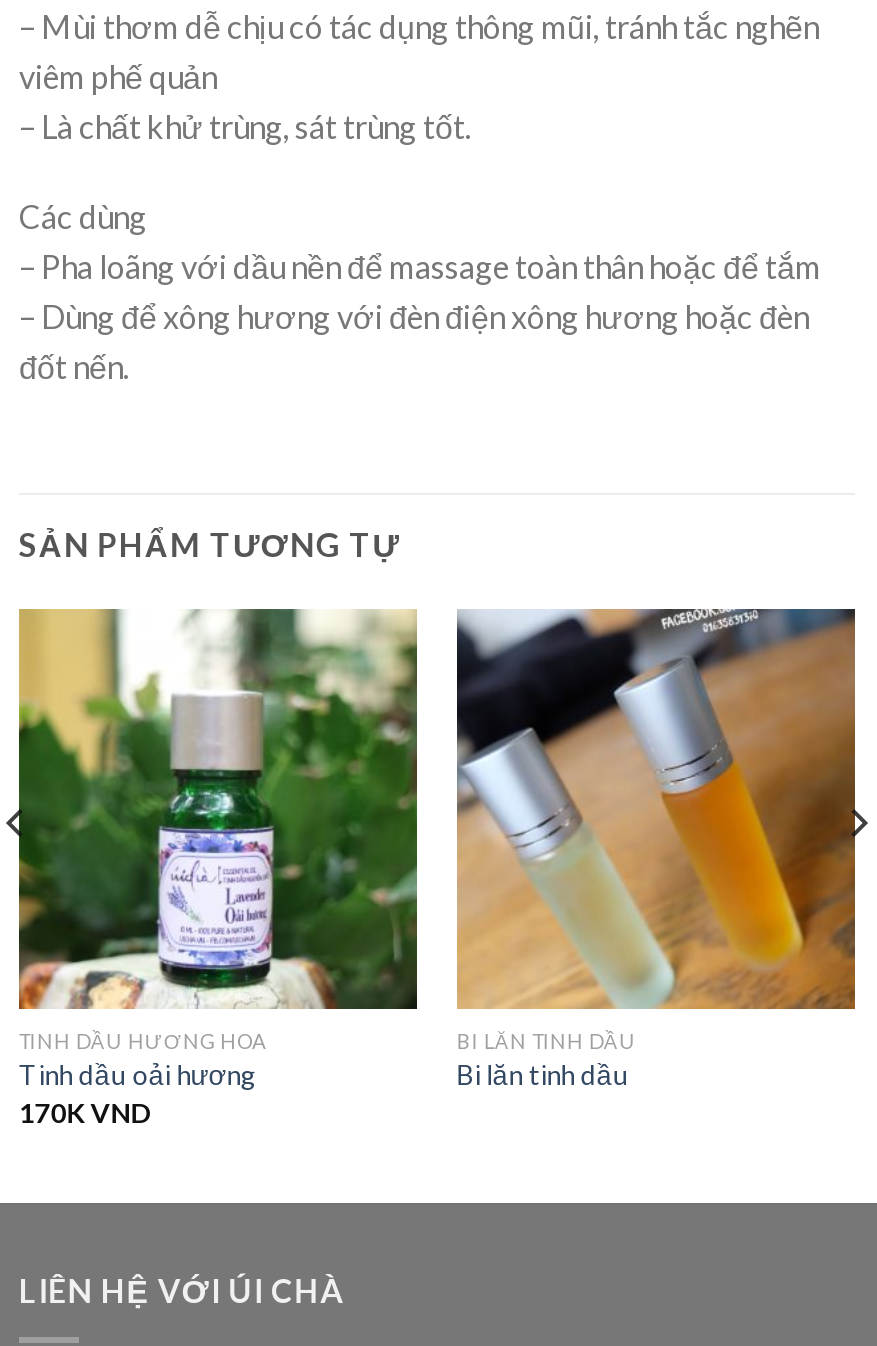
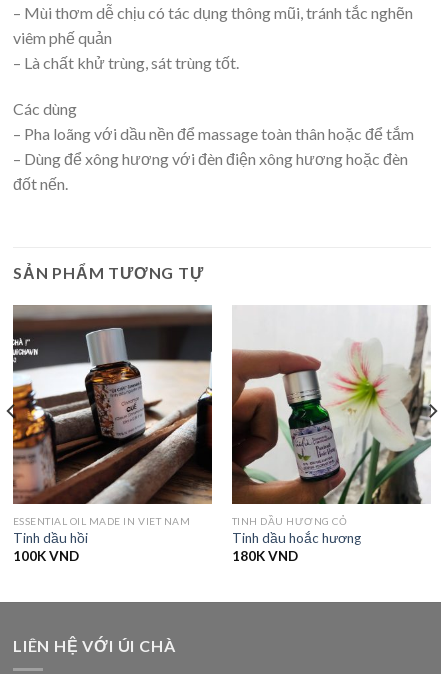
- [image]
- TINH DẦU HƯƠNG HOA
- Tinh dầu oải hương
- 170K VND
+ [image]
+ ESSENTIAL OIL MADE IN VIET NAM
+ Tinh dầu hồi
+ 100K VND

- [image]
- BI LĂN TINH DẦU
- Bi lăn tinh dầu
+ [image]
+ TINH DẦU HƯƠNG CỎ
+ Tinh dầu hoắc hương
+ 180K VND
